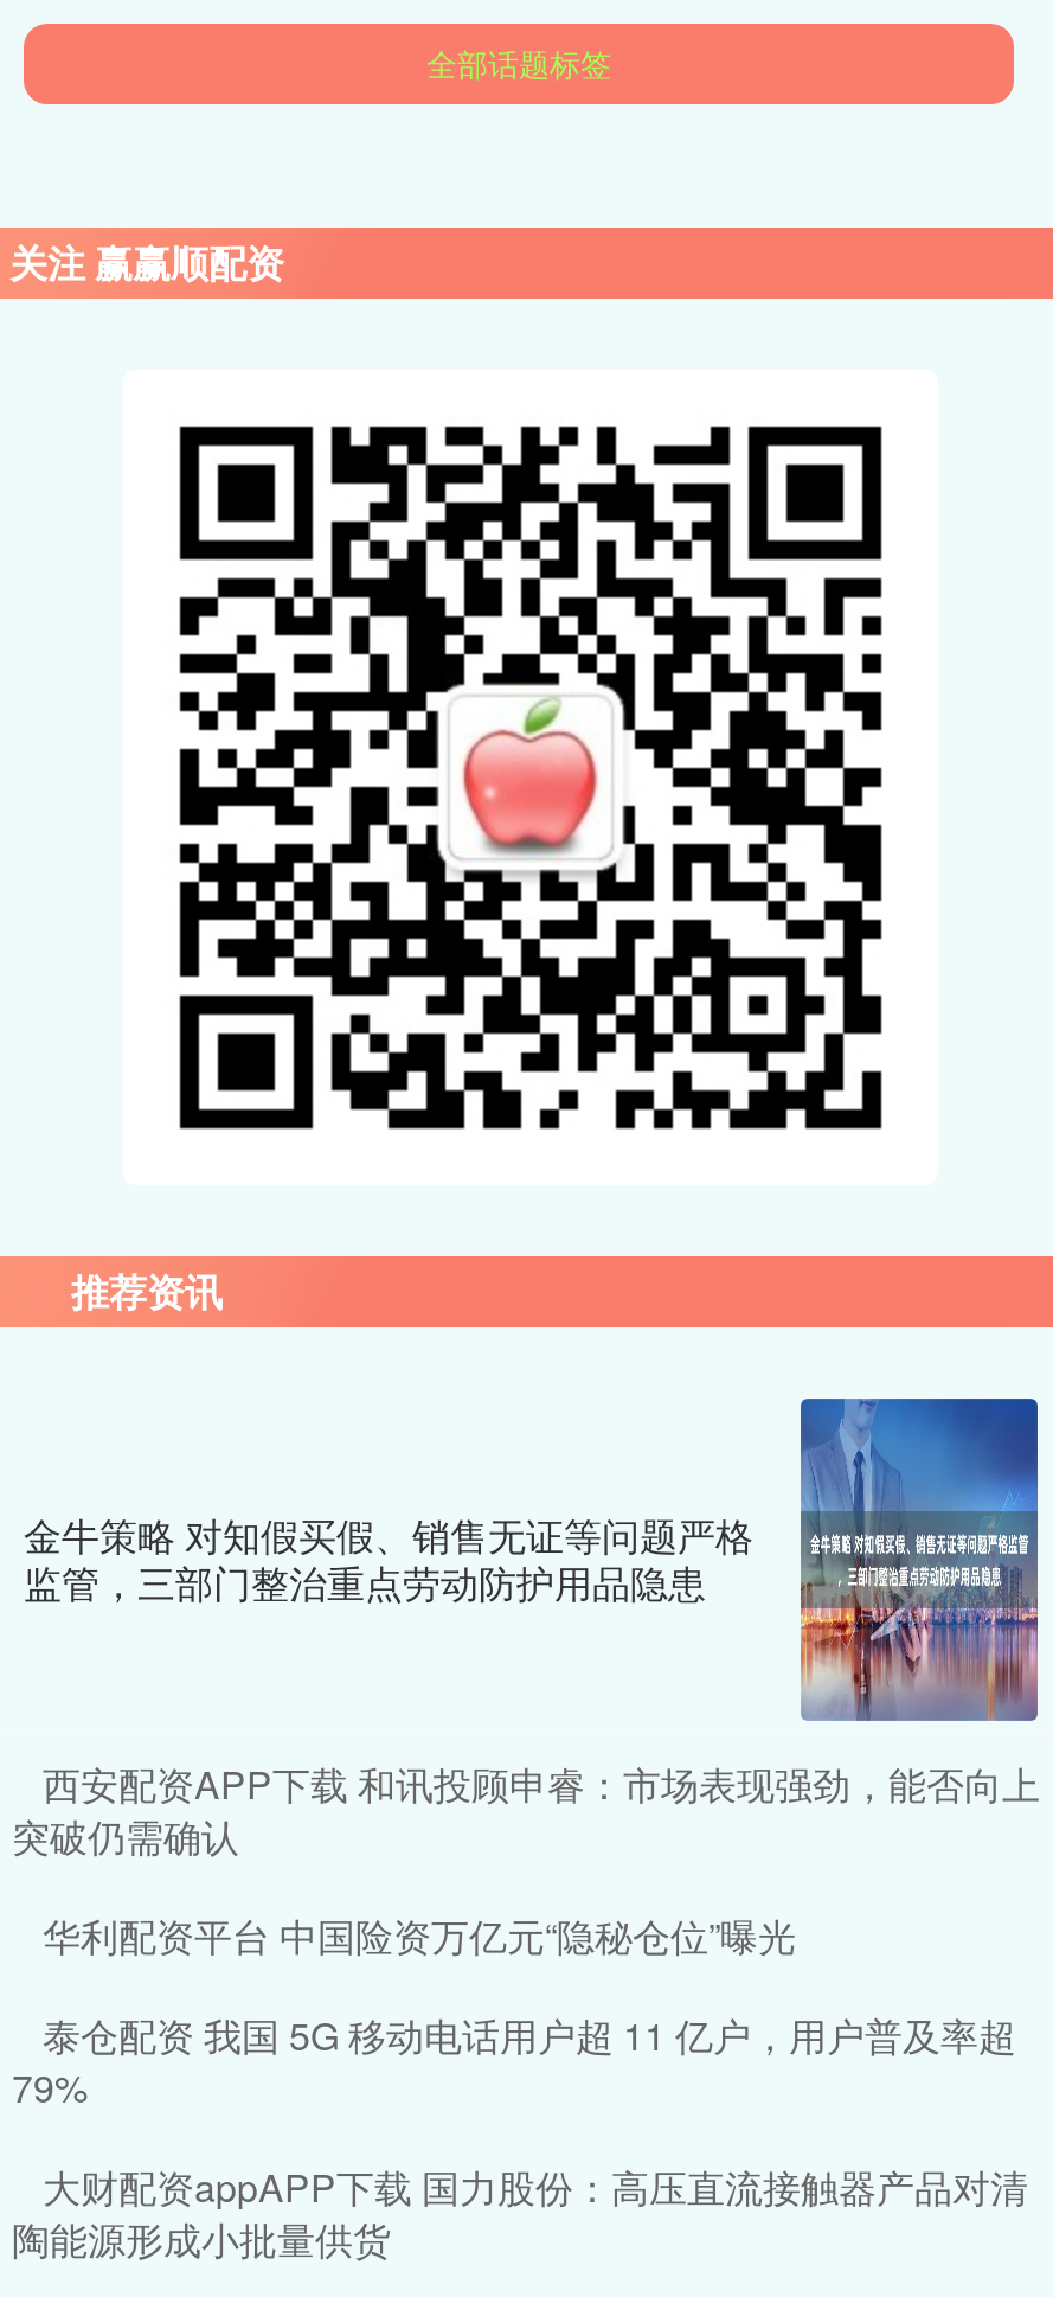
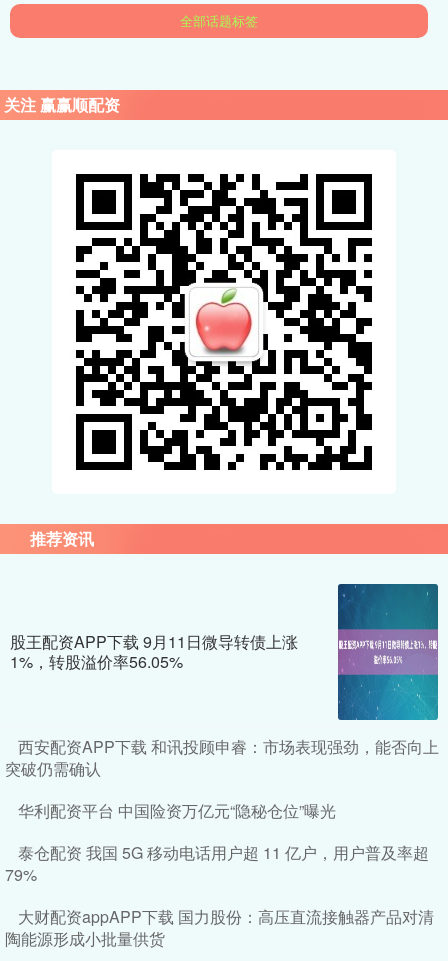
- [image]
- 金牛策略 对知假买假、销售无证等问题严格
- 监管，三部门整治重点劳动防护用品隐患
+ [image]
+ 股王配资APP下载 9月11日微导转债上涨
+ 1%，转股溢价率56.05%
